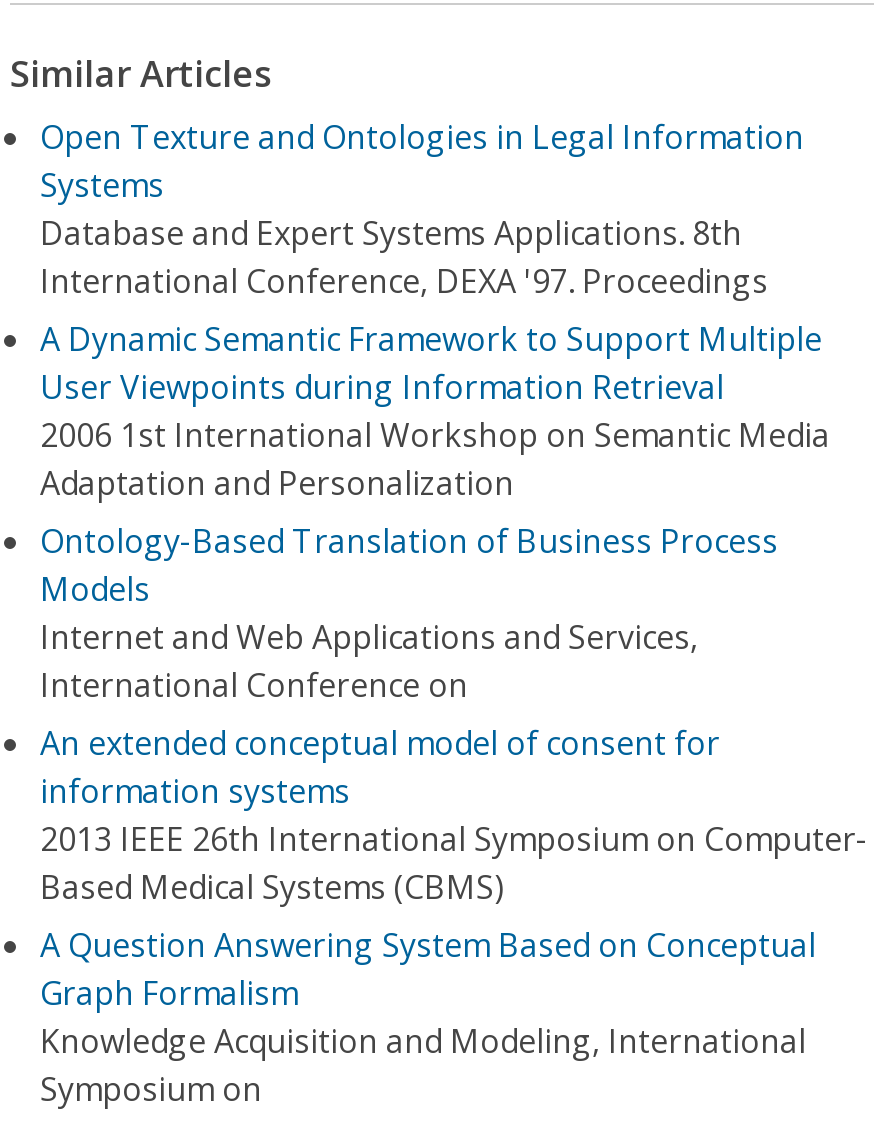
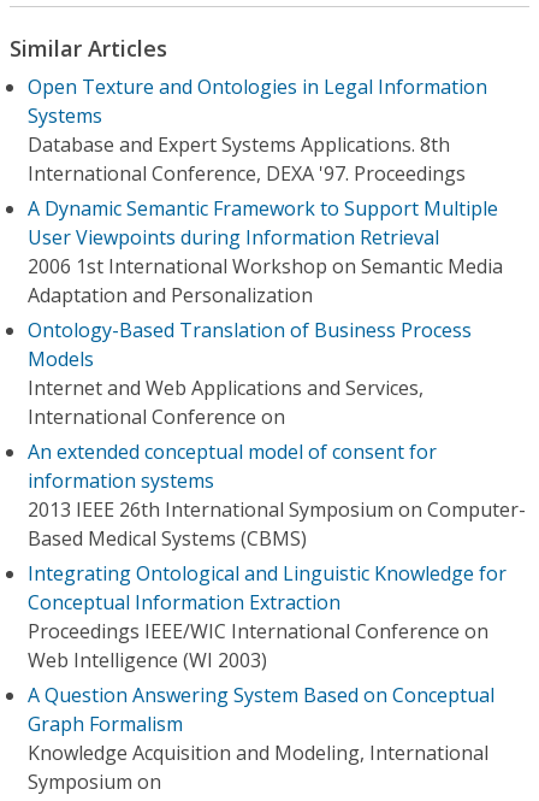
+ Integrating Ontological and Linguistic Knowledge for
+ Conceptual Information Extraction
+ Proceedings IEEE/WIC International Conference on
+ Web Intelligence (WI 2003)
